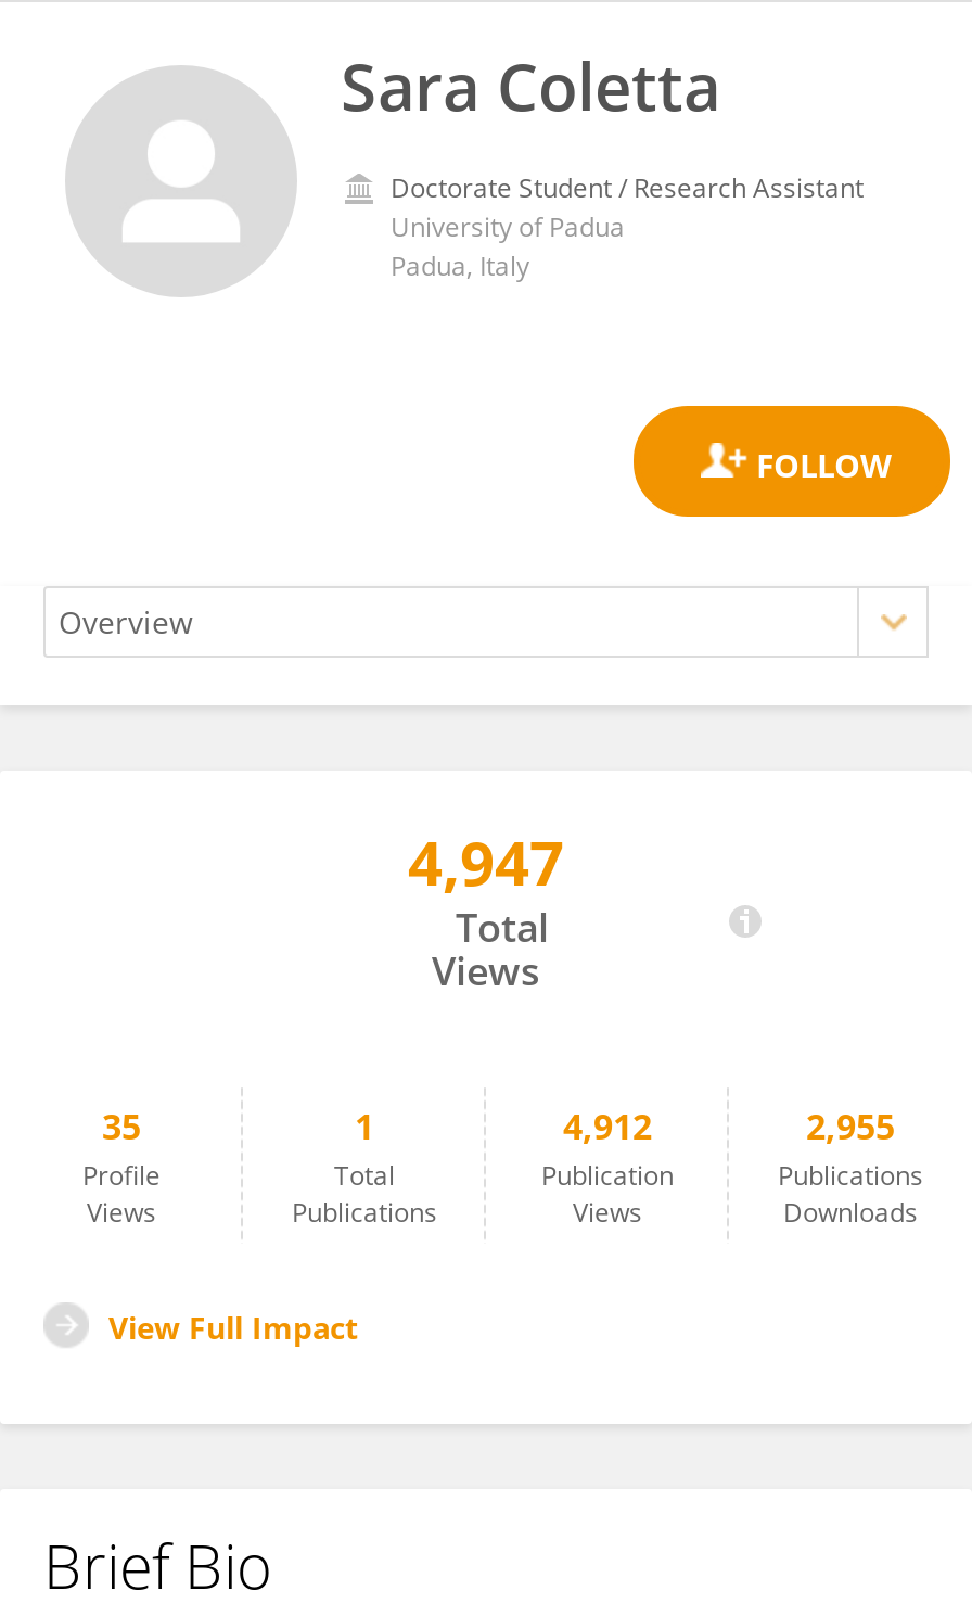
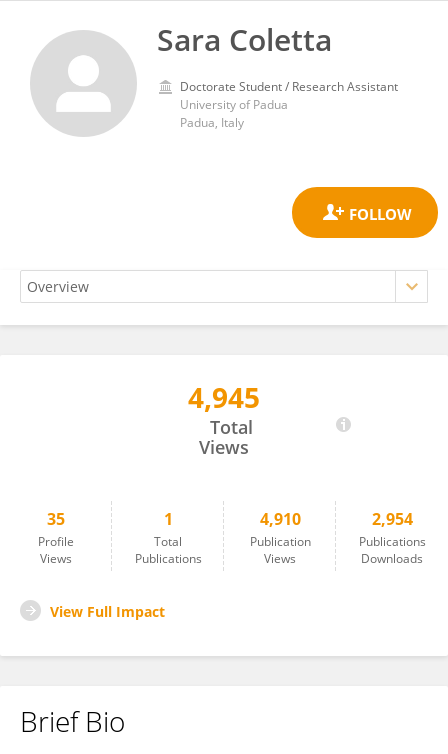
- 4,947
+ 4,945

- 4,912
+ 4,910

- 2,955
+ 2,954
